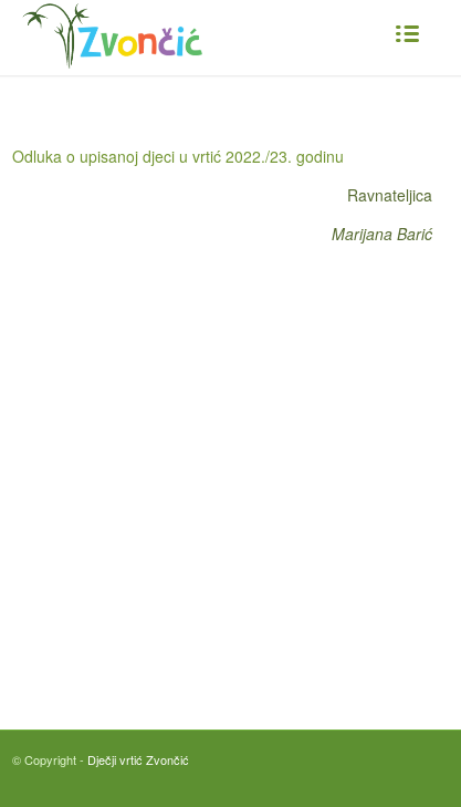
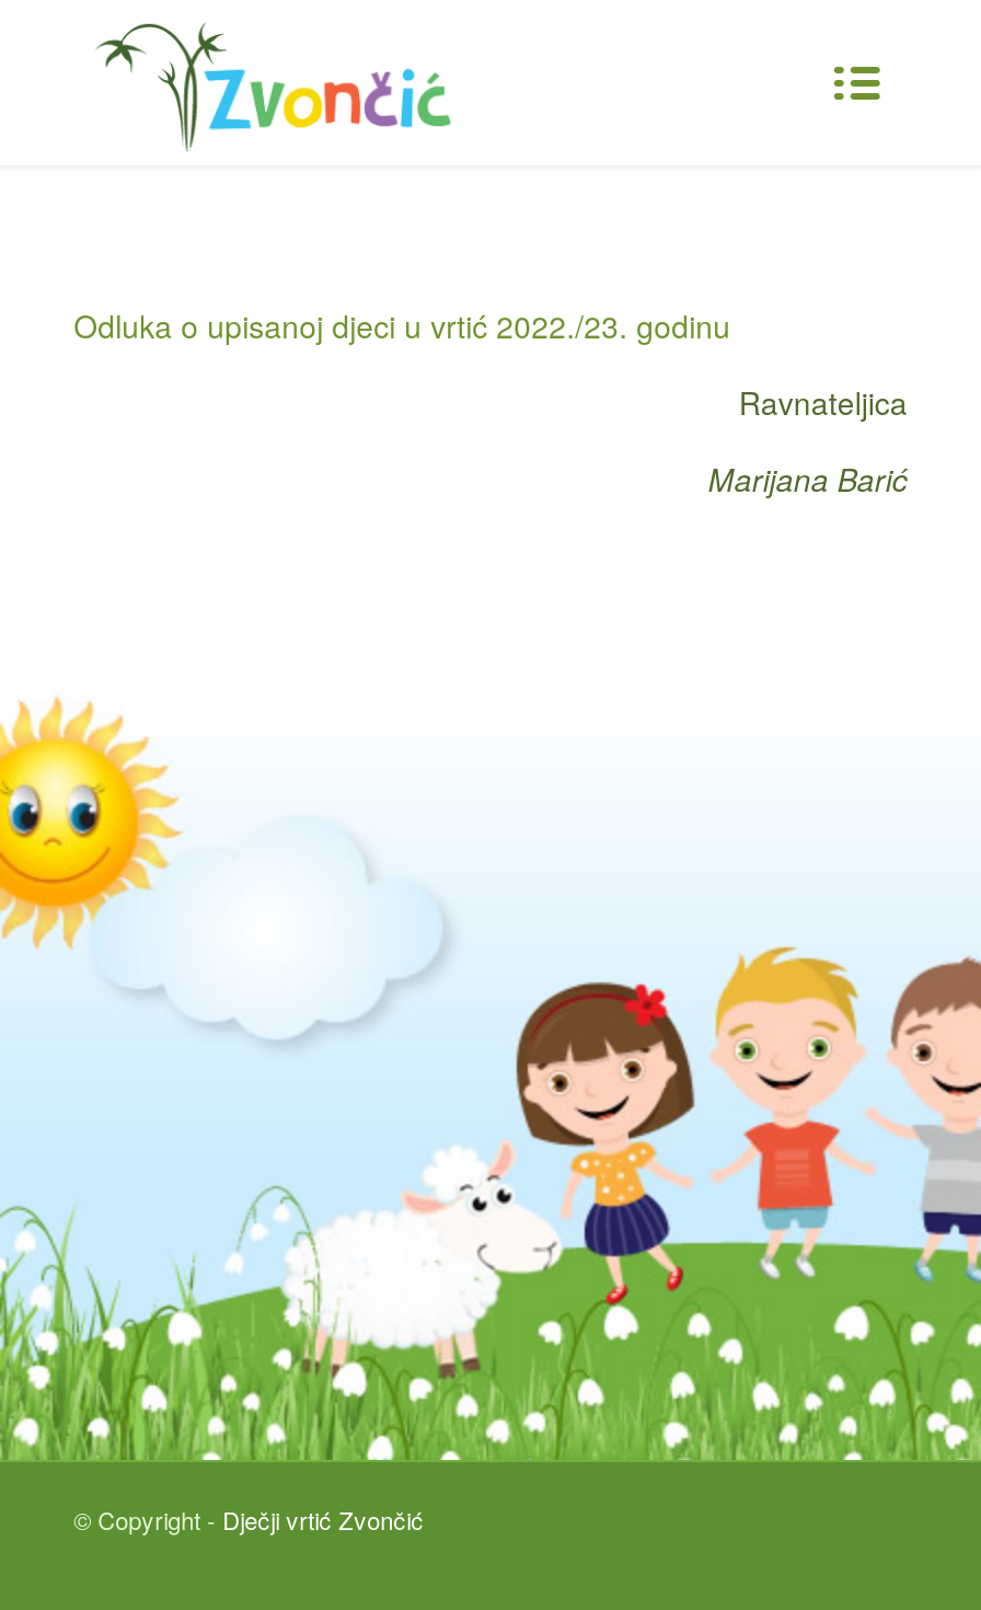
+ [image]
